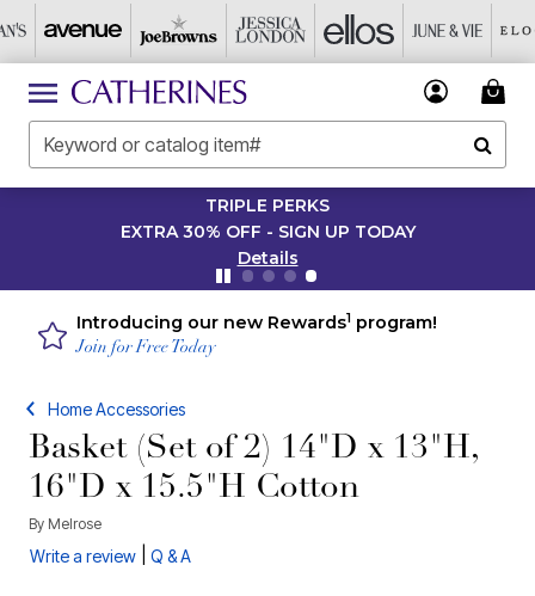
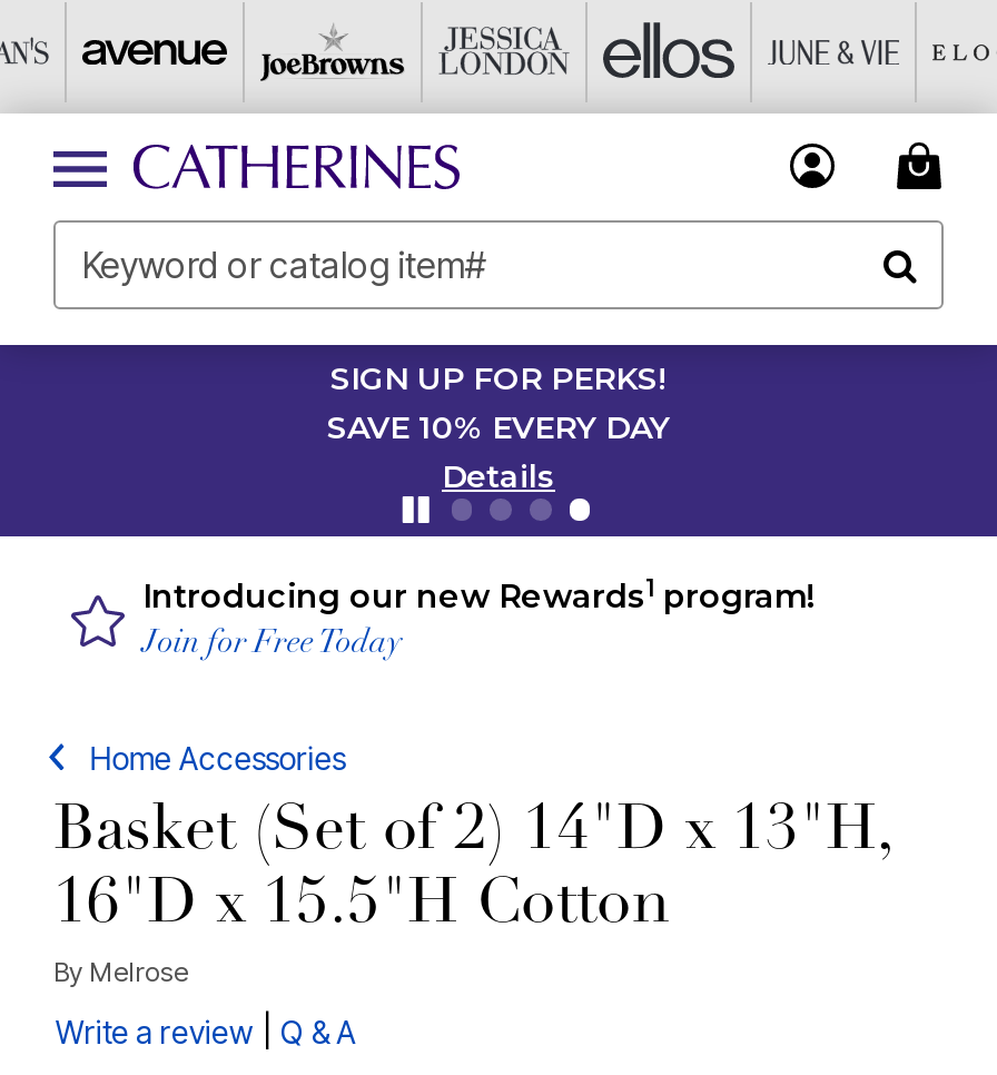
- TRIPLE PERKS
- EXTRA 30% OFF - SIGN UP TODAY
+ SIGN UP FOR PERKS!
+ SAVE 10% EVERY DAY
